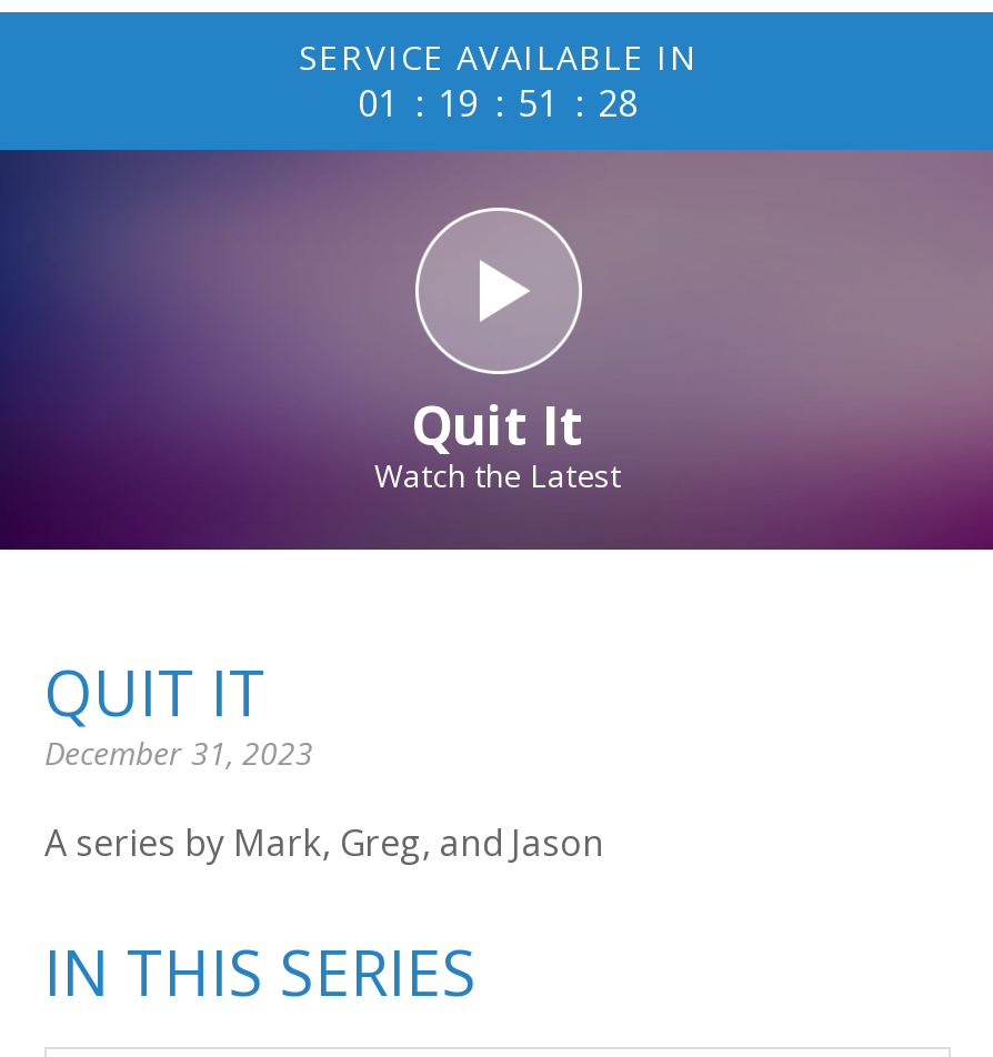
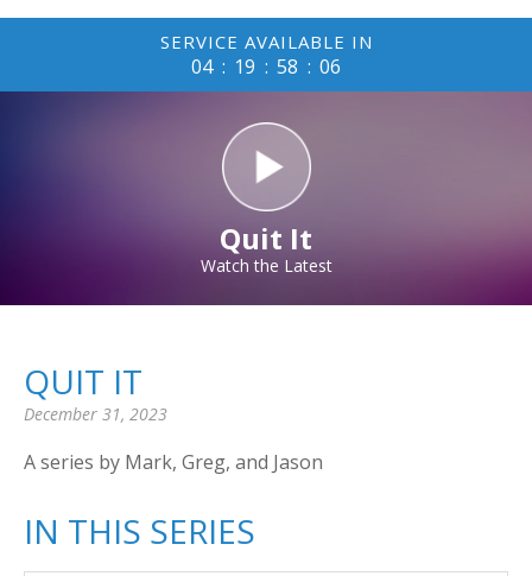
- 01: 19: 51: 28
+ 04: 19: 58: 06
